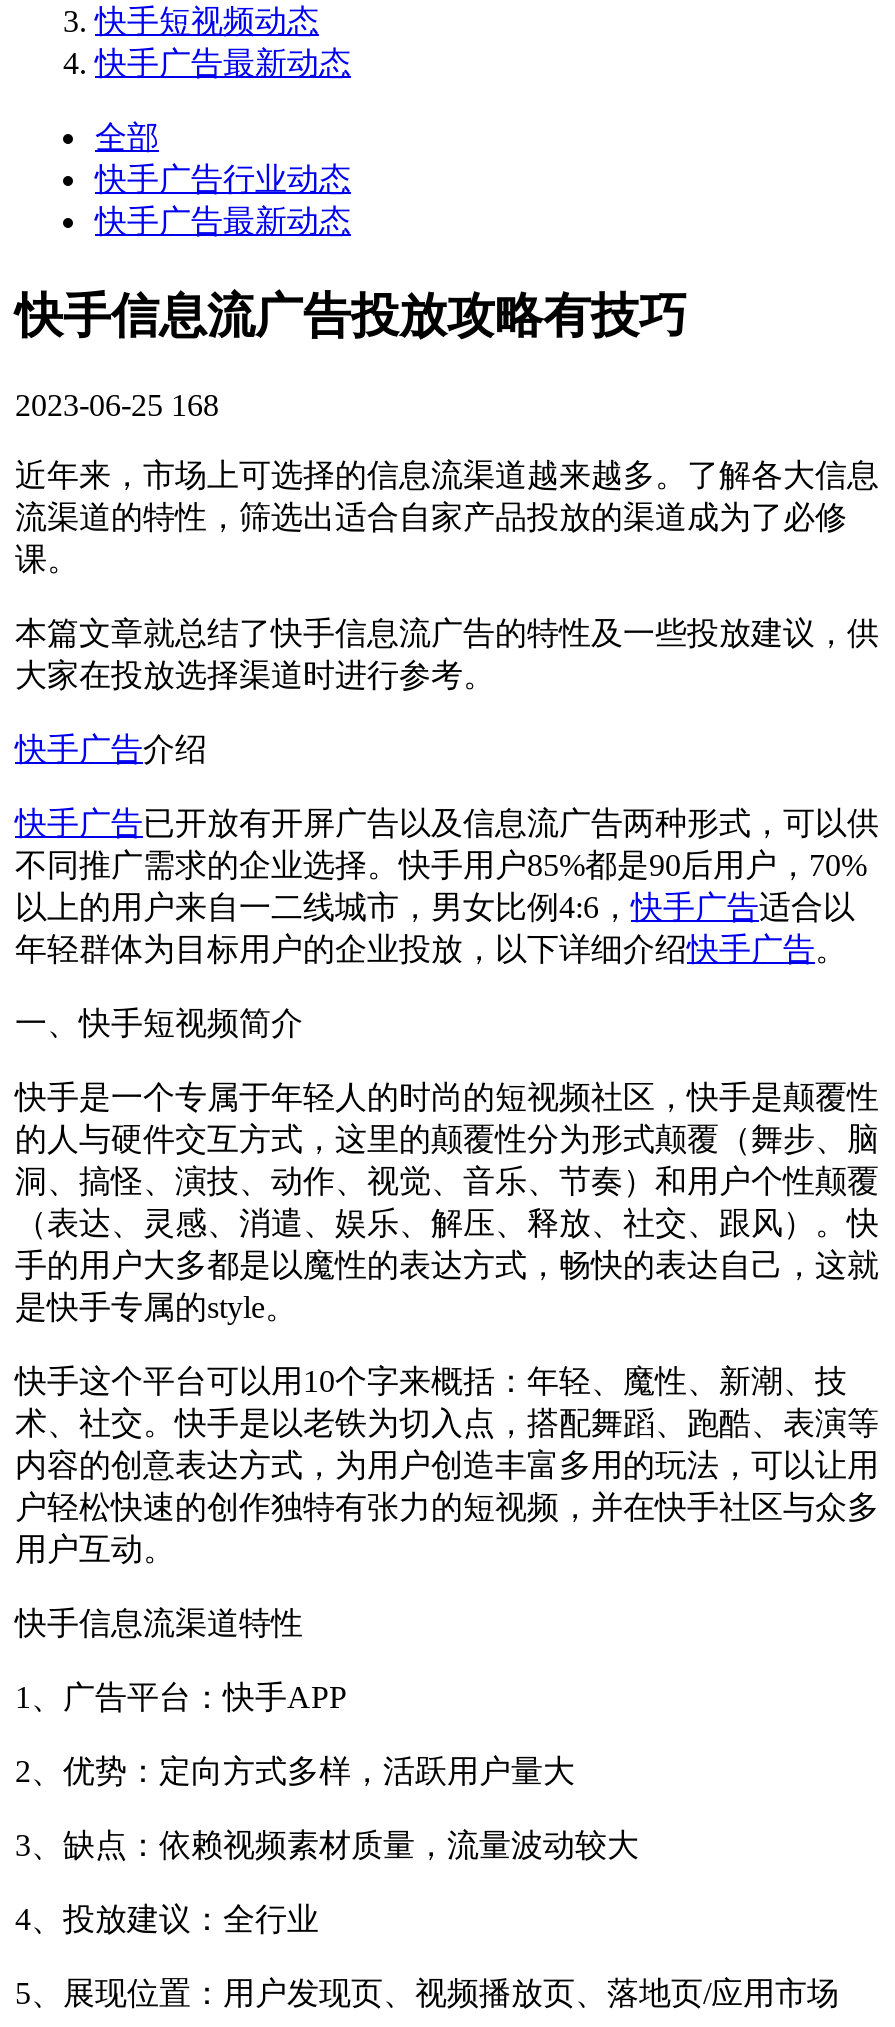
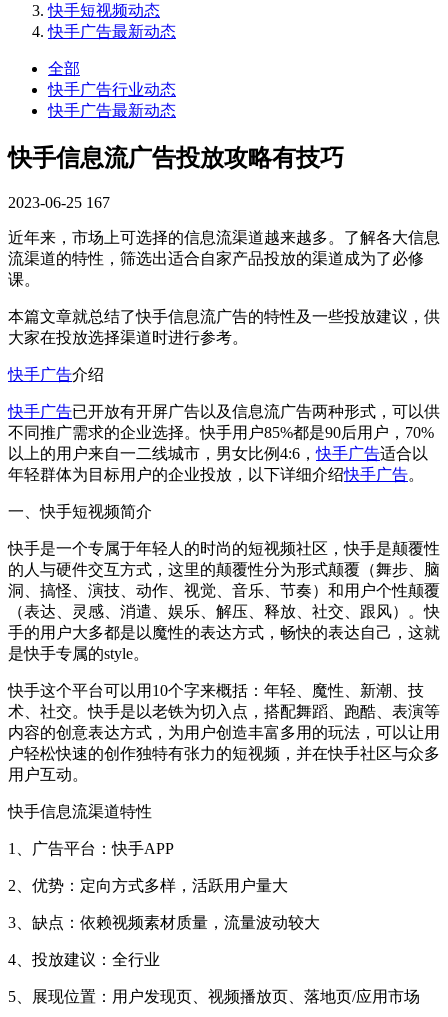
- 2023-06-25 168
+ 2023-06-25 167
